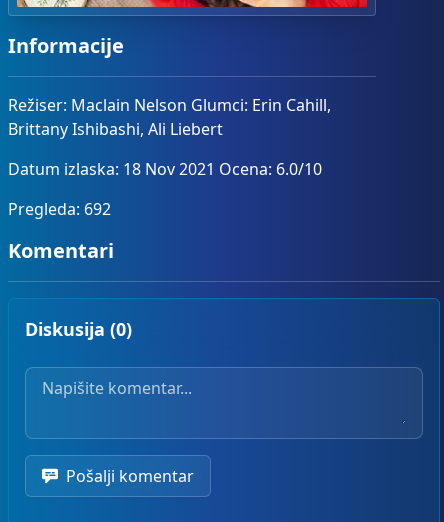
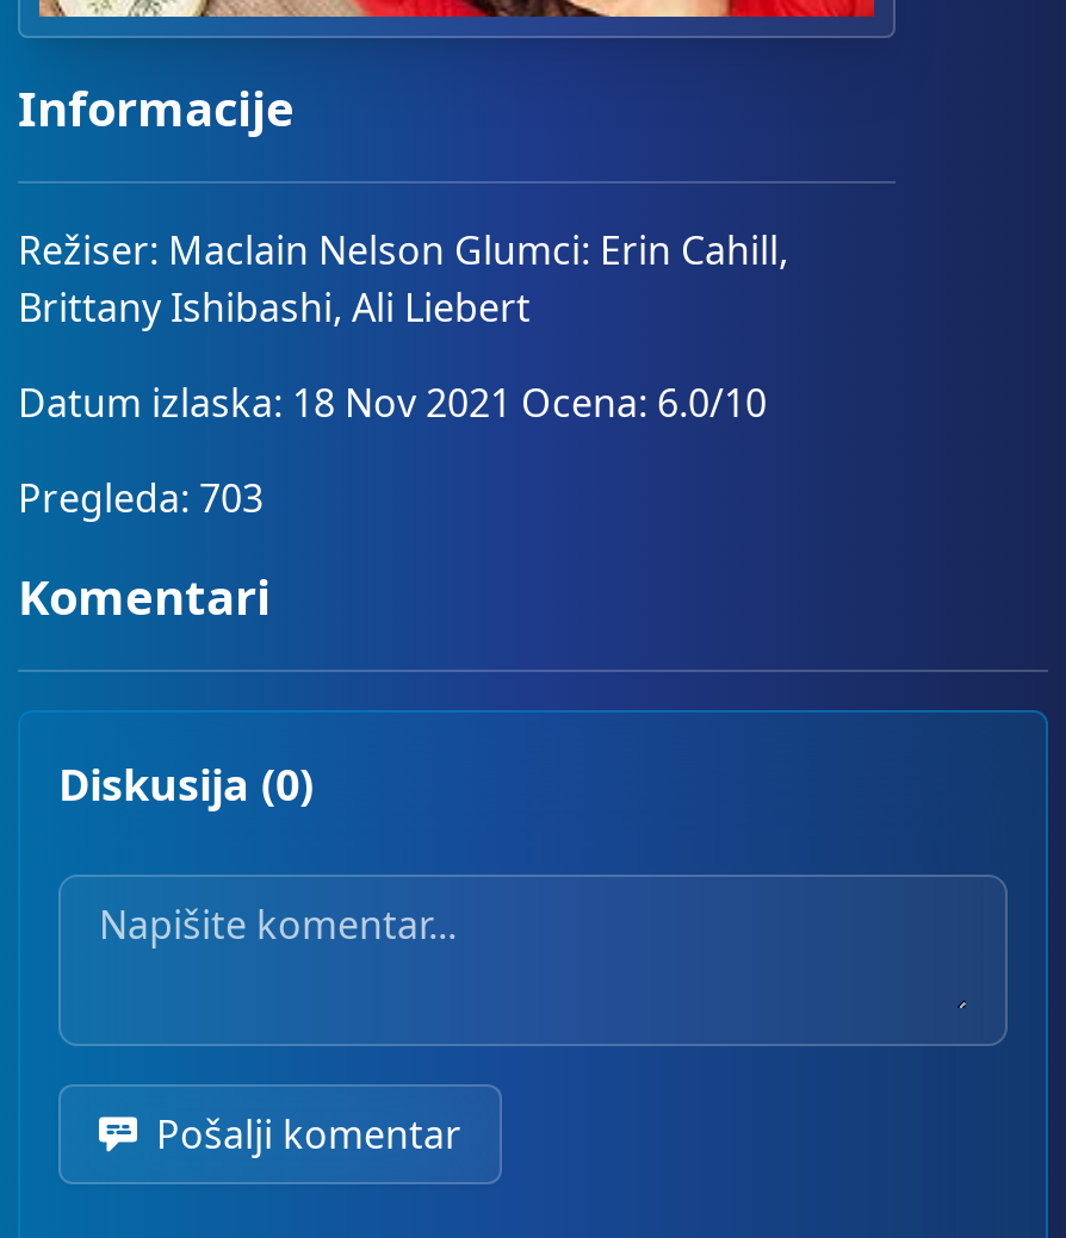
- Pregleda: 692
+ Pregleda: 703
